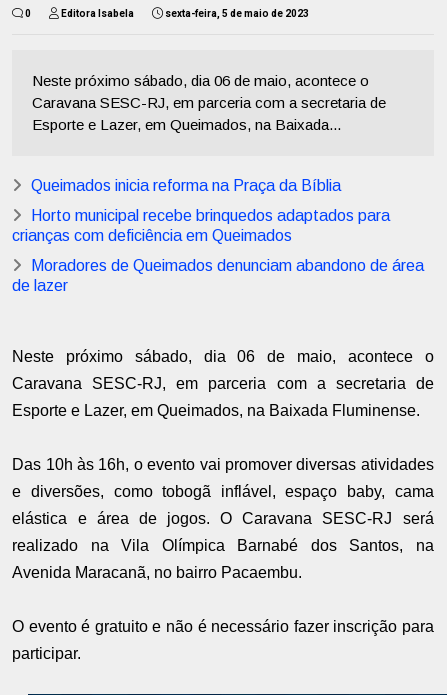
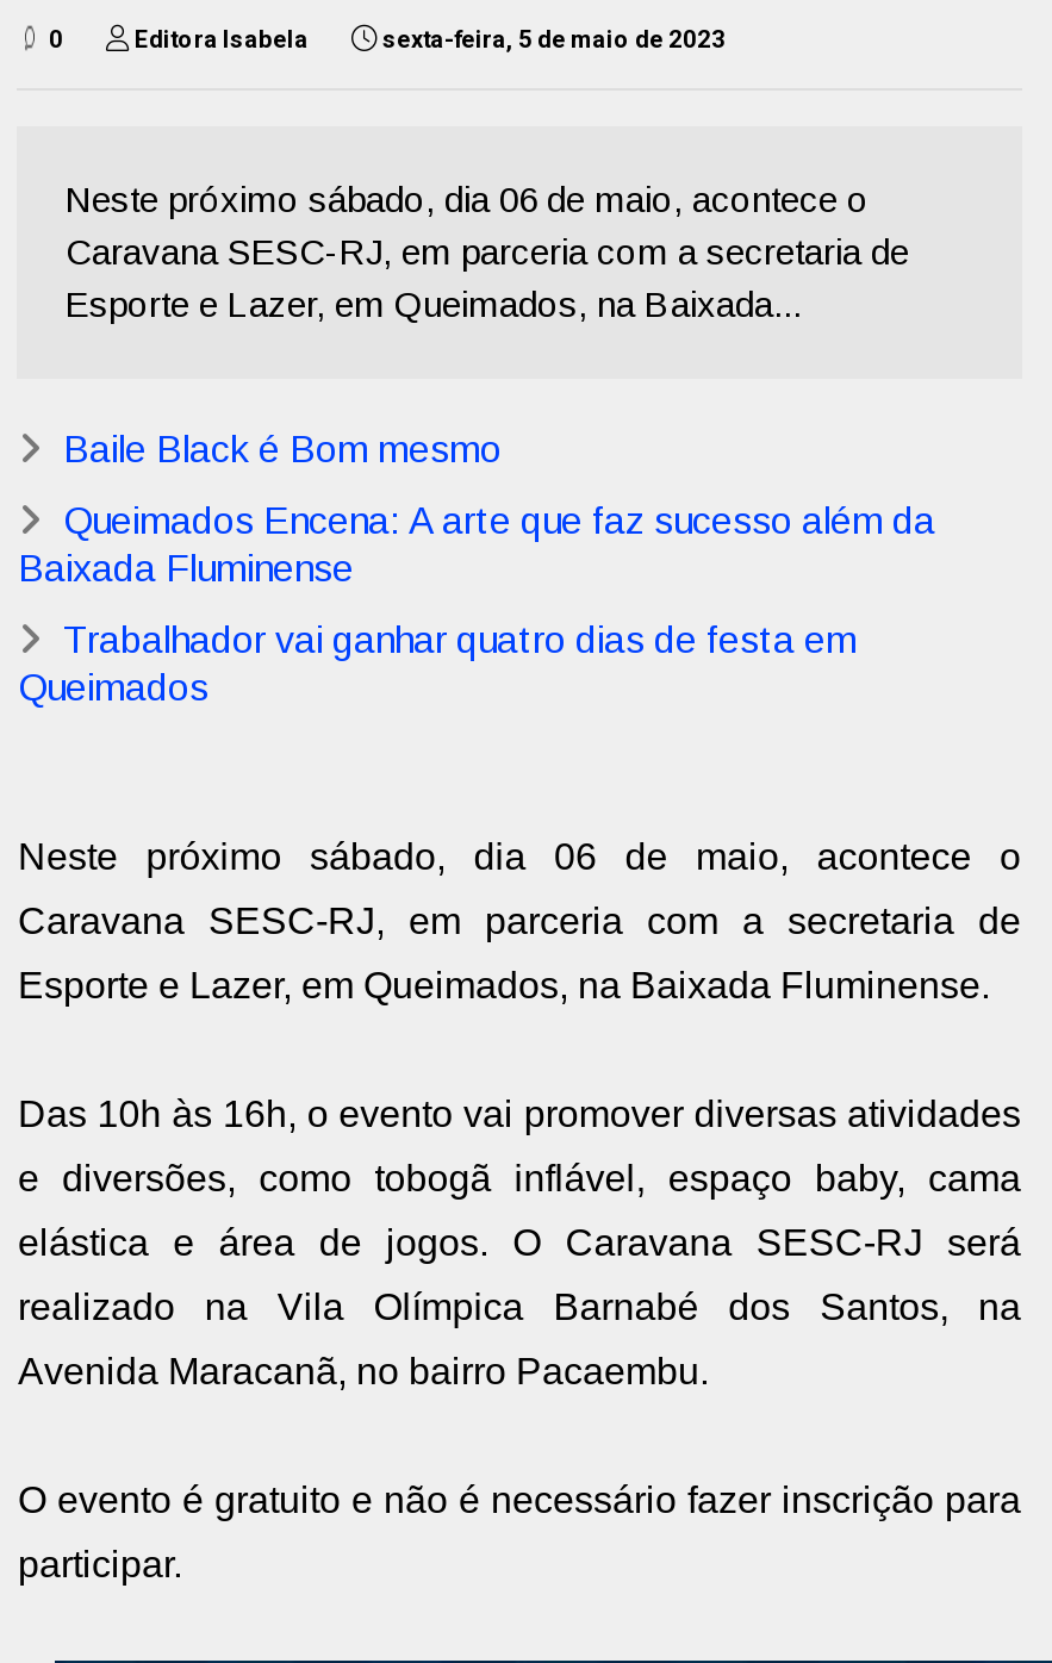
- Queimados inicia reforma na Praça da Bíblia
+ Baile Black é Bom mesmo

- Horto municipal recebe brinquedos adaptados para
- crianças com deficiência em Queimados
+ Queimados Encena: A arte que faz sucesso além da
+ Baixada Fluminense

- Moradores de Queimados denunciam abandono de área
- de lazer
+ Trabalhador vai ganhar quatro dias de festa em
+ Queimados
